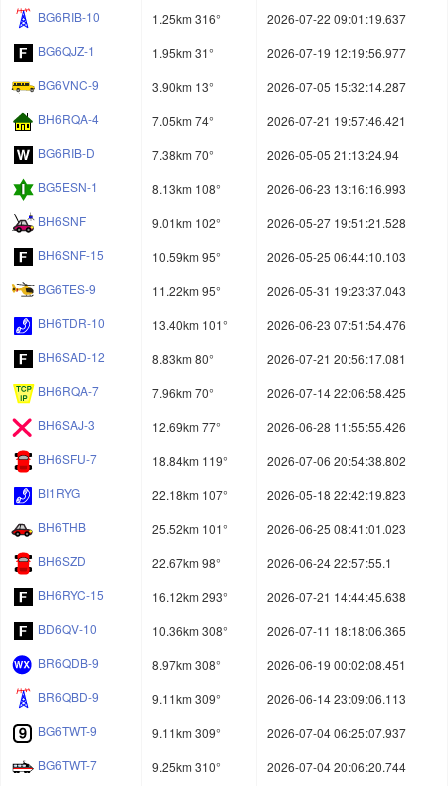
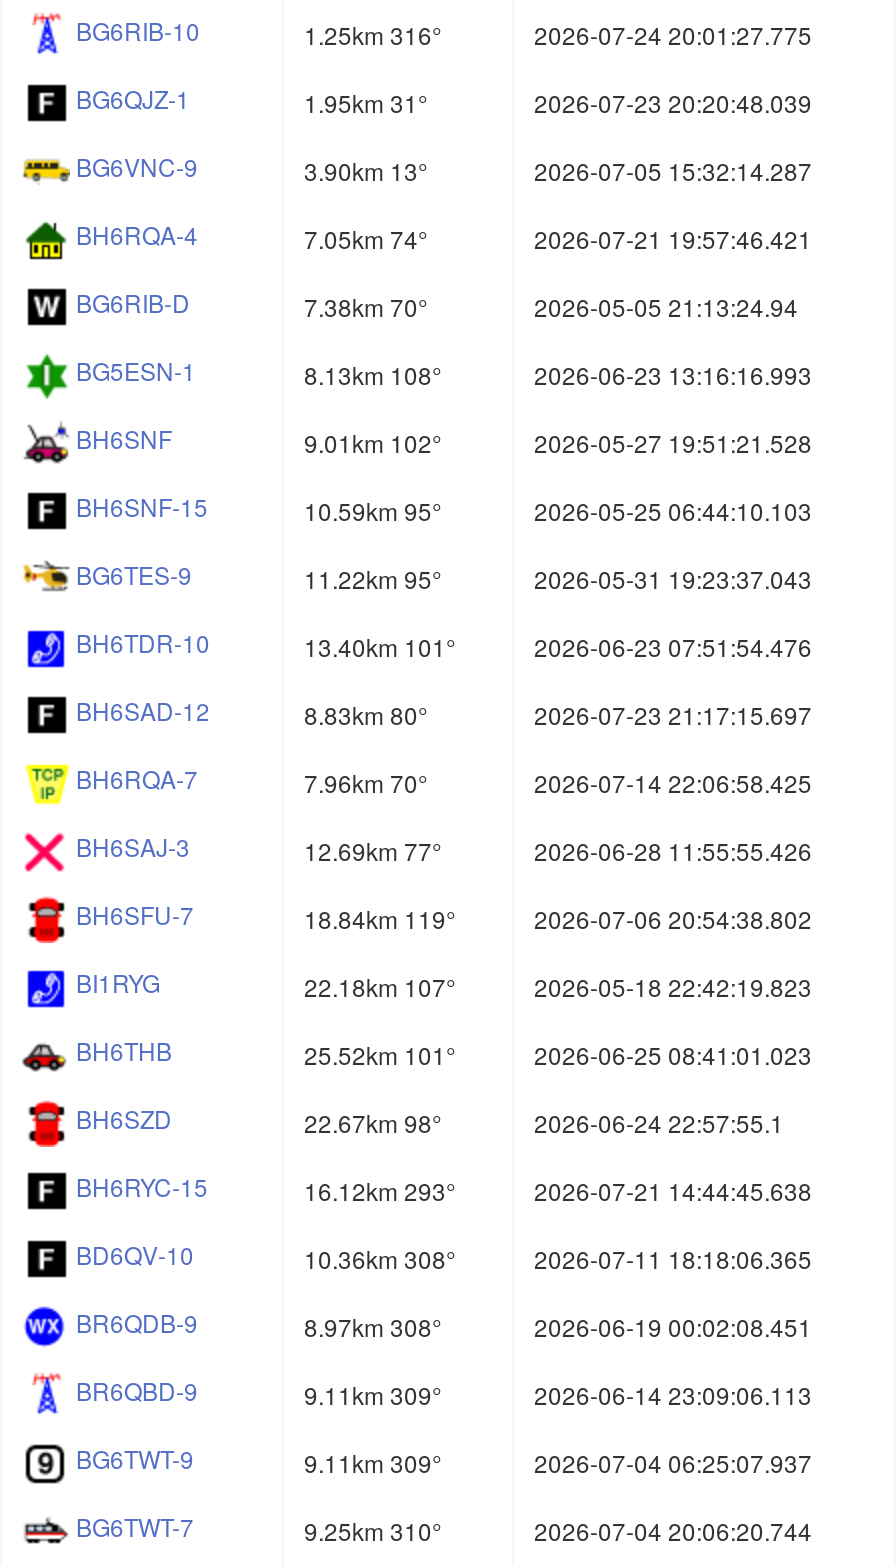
- 2026-07-22 09:01:19.637
+ 2026-07-24 20:01:27.775

- 2026-07-19 12:19:56.977
+ 2026-07-23 20:20:48.039

- 2026-07-21 20:56:17.081
+ 2026-07-23 21:17:15.697
